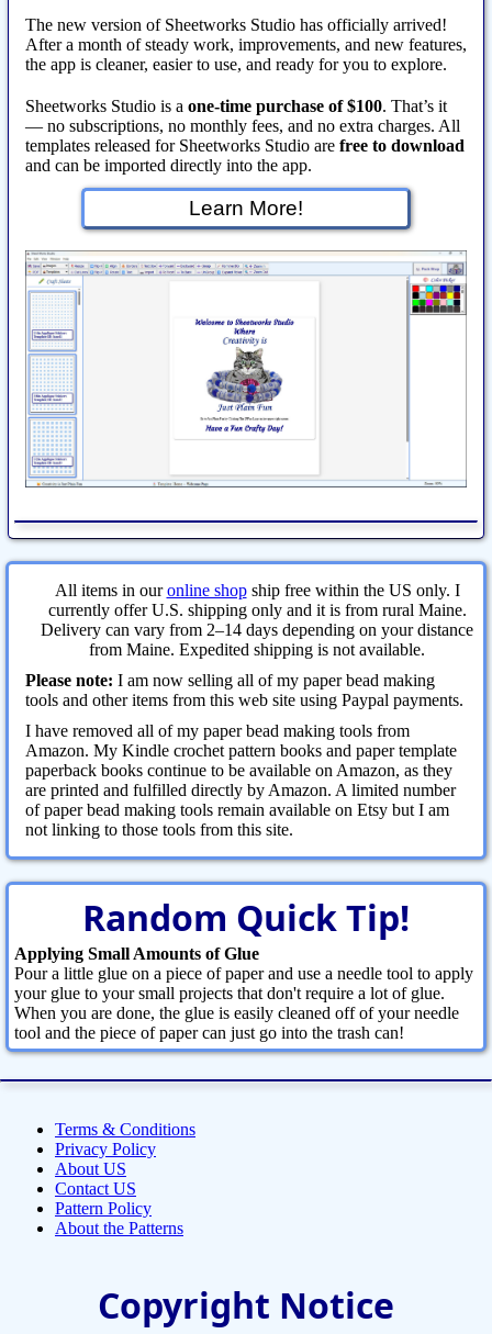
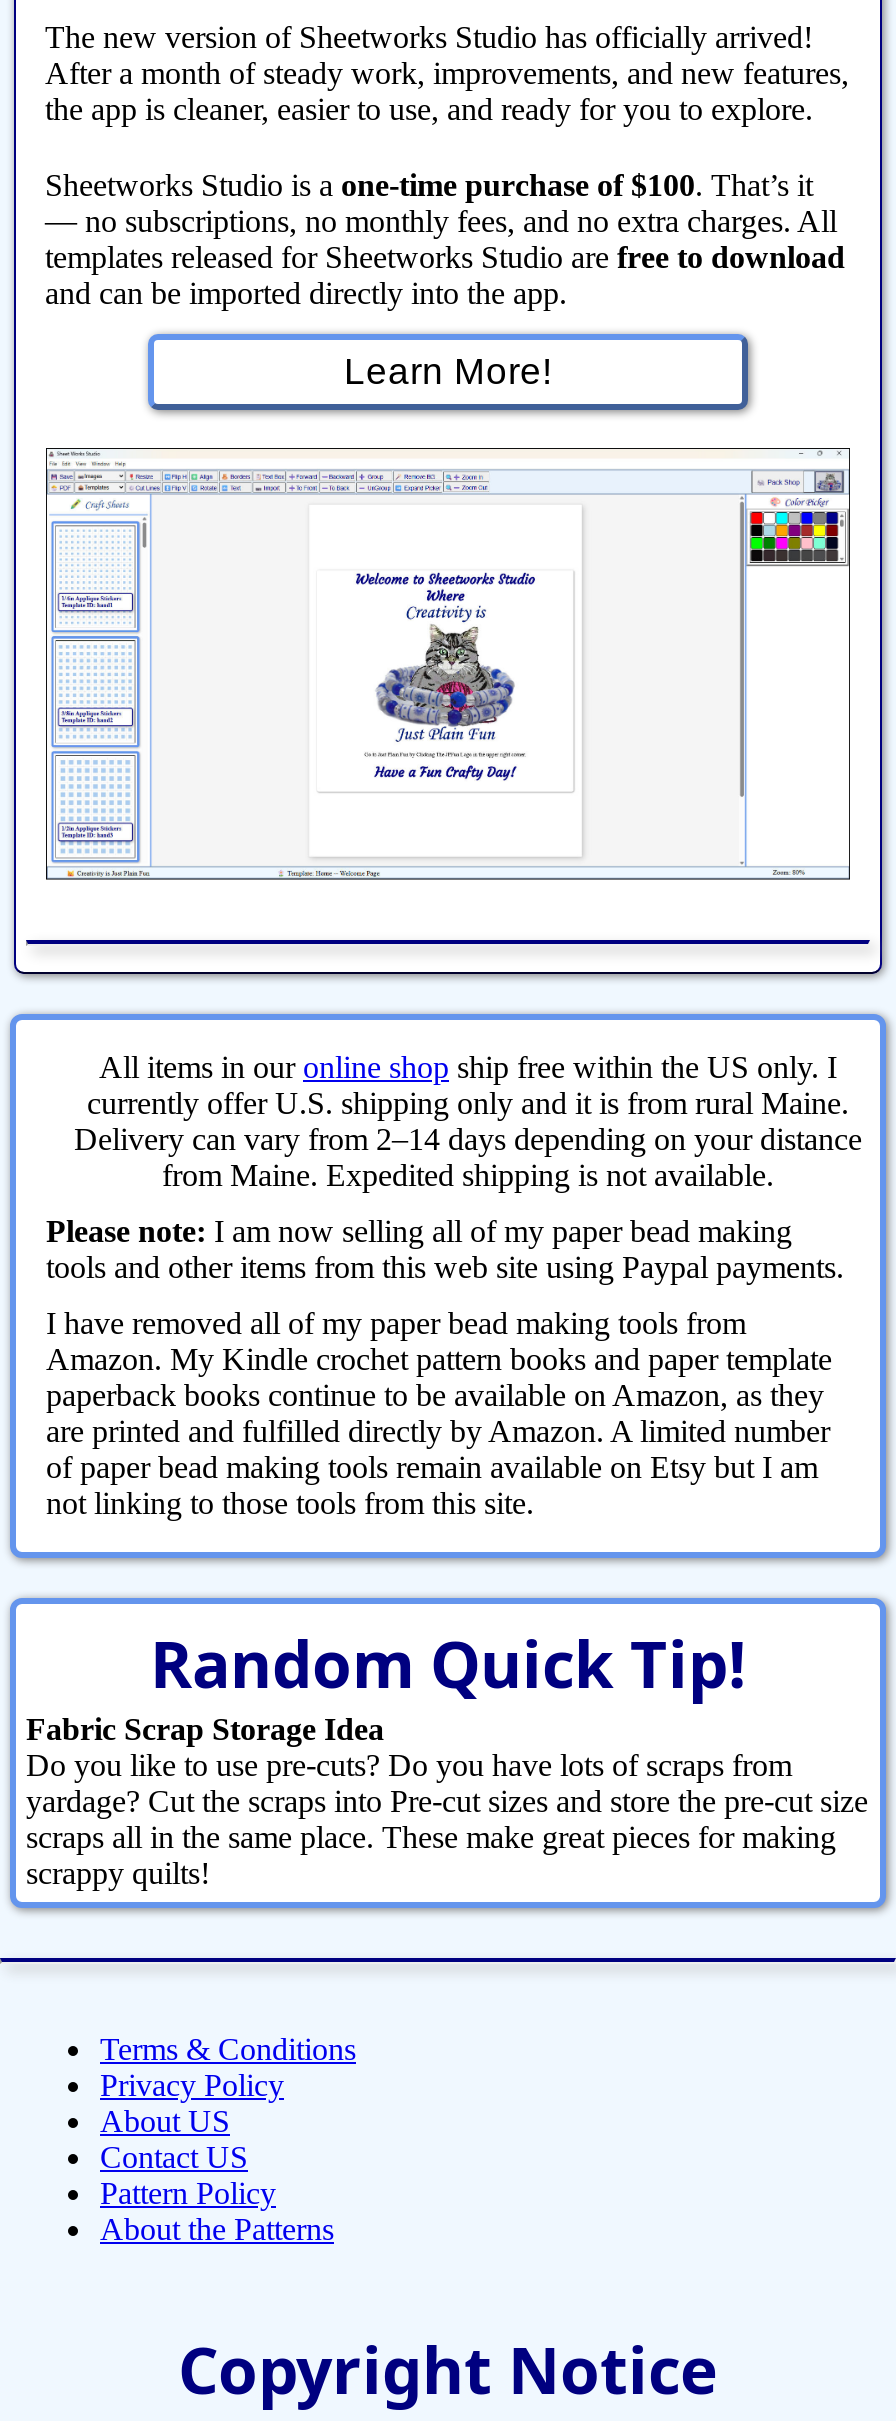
- Applying Small Amounts of Glue
- Pour a little glue on a piece of paper and use a needle tool to apply
- your glue to your small projects that don't require a lot of glue.
- When you are done, the glue is easily cleaned off of your needle
- tool and the piece of paper can just go into the trash can!
+ Fabric Scrap Storage Idea
+ Do you like to use pre-cuts? Do you have lots of scraps from
+ yardage? Cut the scraps into Pre-cut sizes and store the pre-cut size
+ scraps all in the same place. These make great pieces for making
+ scrappy quilts!
